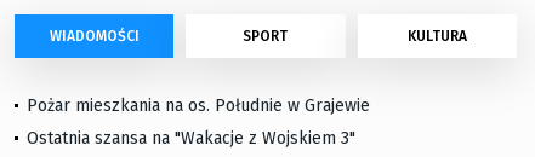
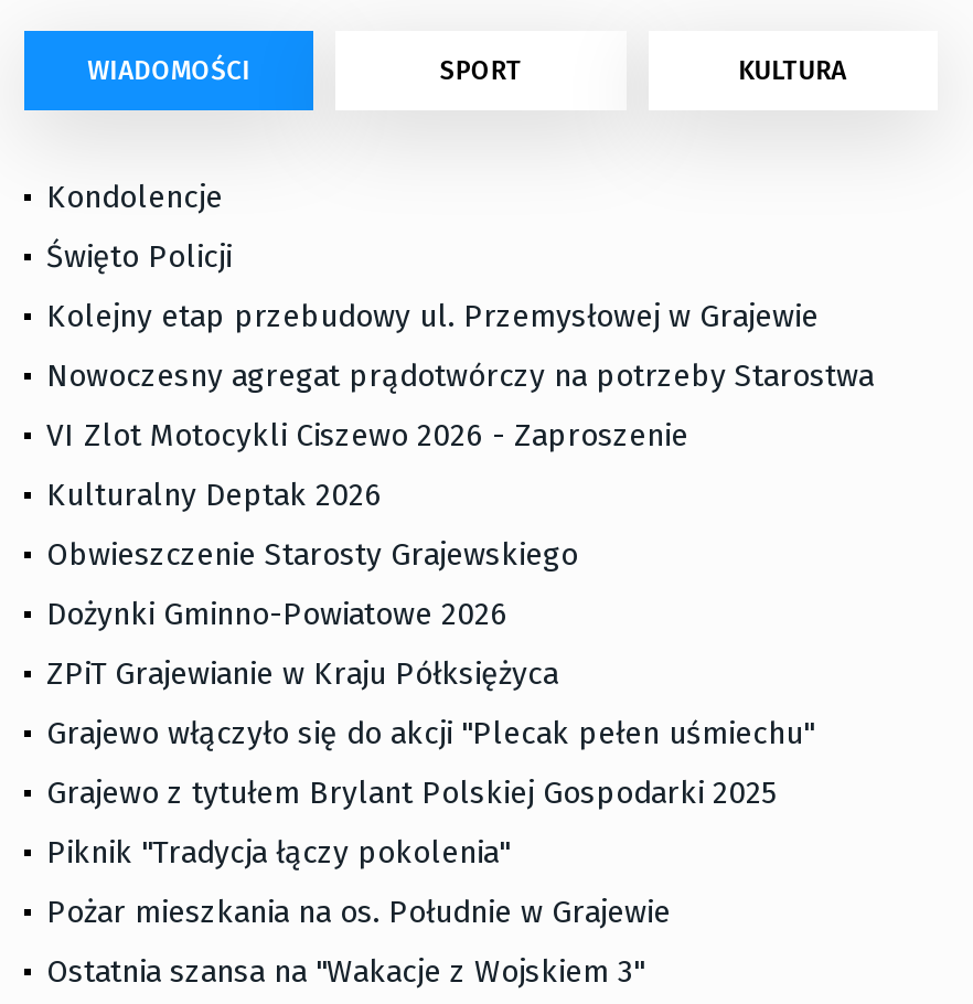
+ Kondolencje
+ Święto Policji
+ Kolejny etap przebudowy ul. Przemysłowej w Grajewie
+ Nowoczesny agregat prądotwórczy na potrzeby Starostwa
+ VI Zlot Motocykli Ciszewo 2026 - Zaproszenie
+ Kulturalny Deptak 2026
+ Obwieszczenie Starosty Grajewskiego
+ Dożynki Gminno-Powiatowe 2026
+ ZPiT Grajewianie w Kraju Półksiężyca
+ Grajewo włączyło się do akcji "Plecak pełen uśmiechu"
+ Grajewo z tytułem Brylant Polskiej Gospodarki 2025
+ Piknik "Tradycja łączy pokolenia"
